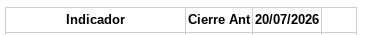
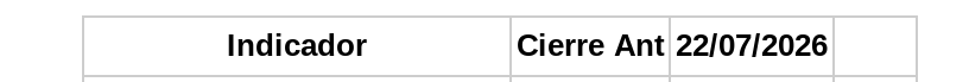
- Cierre Ant 20/07/2026
+ Cierre Ant 22/07/2026
